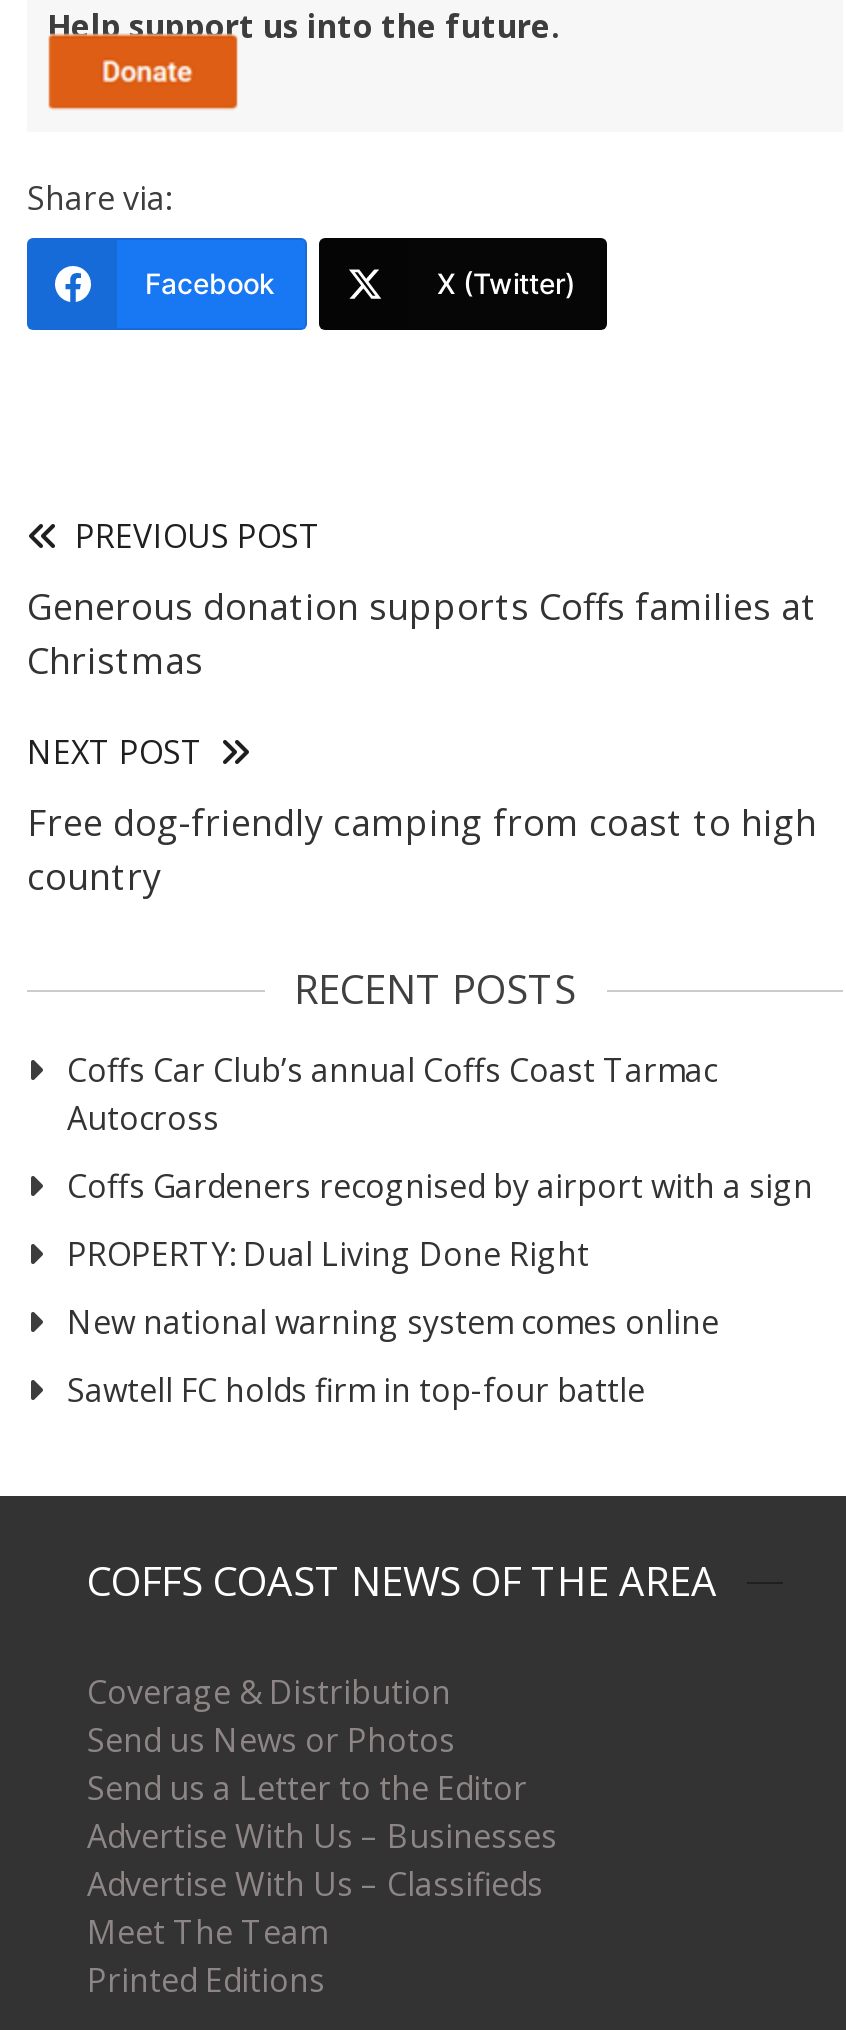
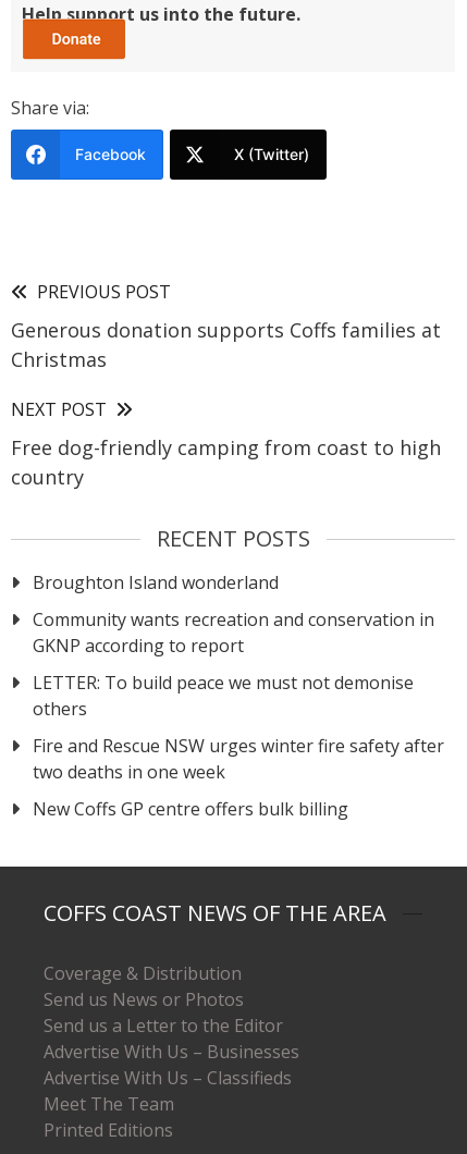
- Coffs Car Club’s annual Coffs Coast Tarmac
- Autocross
+ Broughton Island wonderland

- Coffs Gardeners recognised by airport with a sign
+ Community wants recreation and conservation in
+ GKNP according to report

- PROPERTY: Dual Living Done Right
+ LETTER: To build peace we must not demonise
+ others

- New national warning system comes online
+ Fire and Rescue NSW urges winter fire safety after
+ two deaths in one week

- Sawtell FC holds firm in top-four battle
+ New Coffs GP centre offers bulk billing
